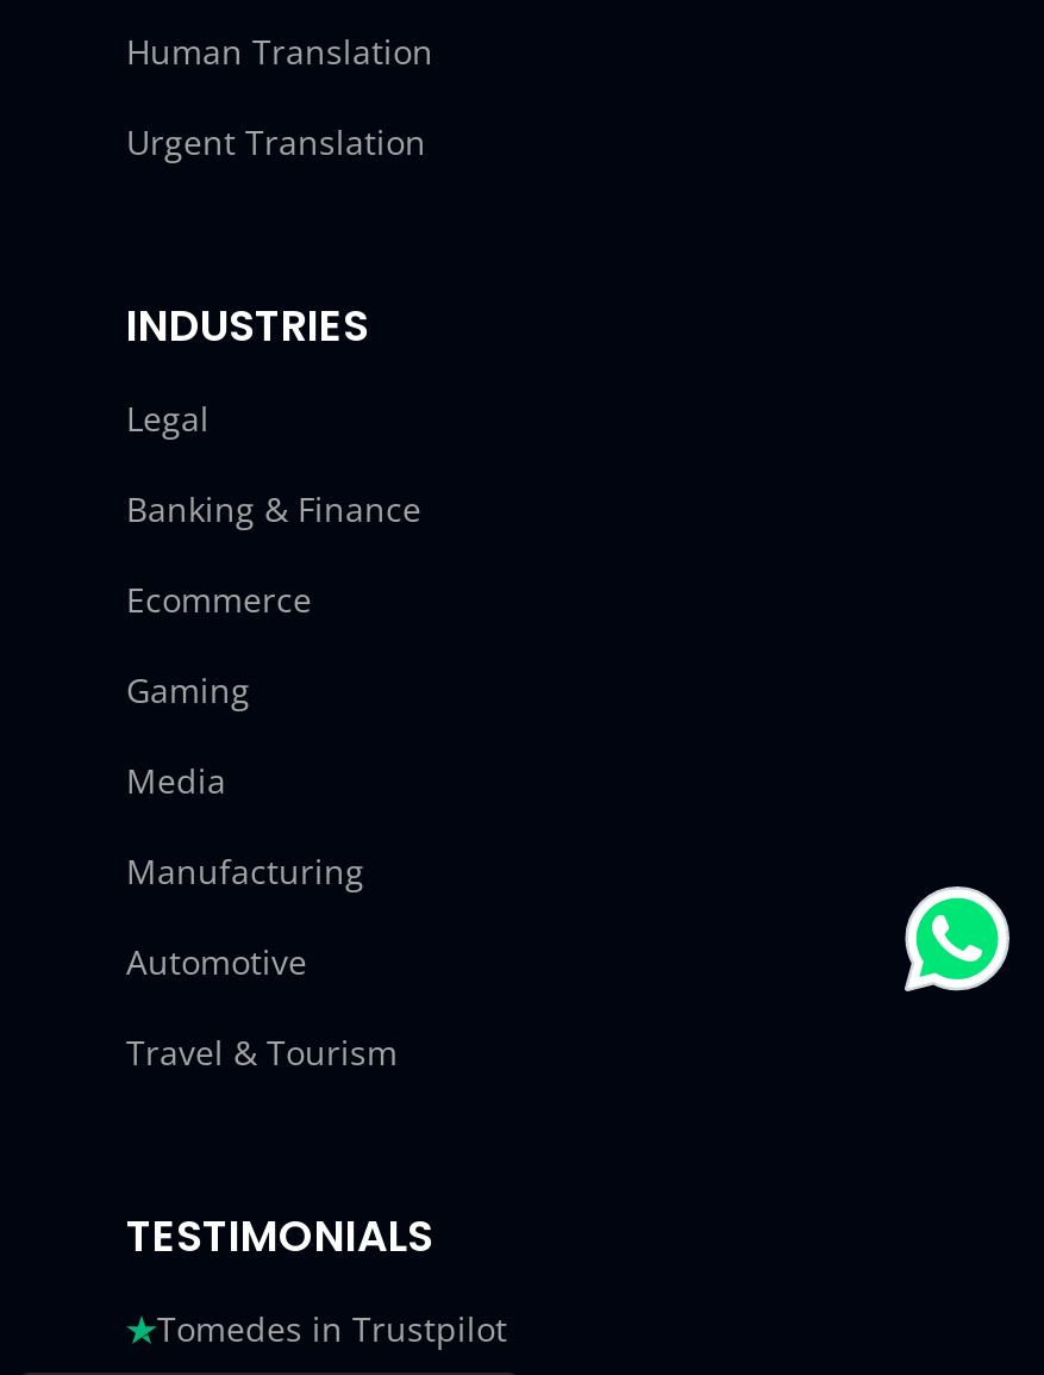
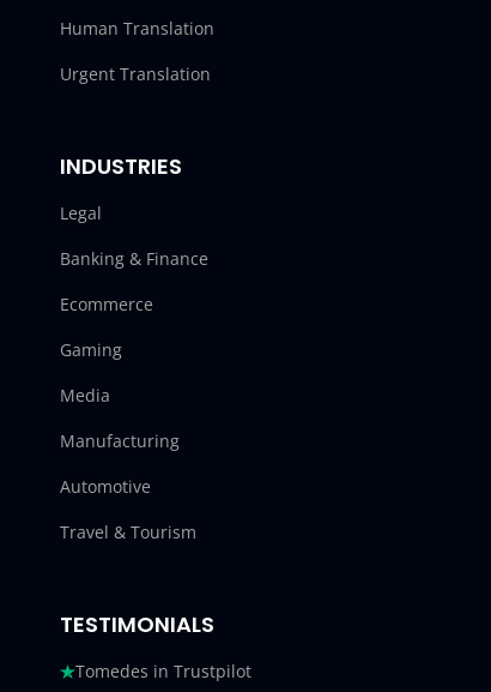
- [image]
